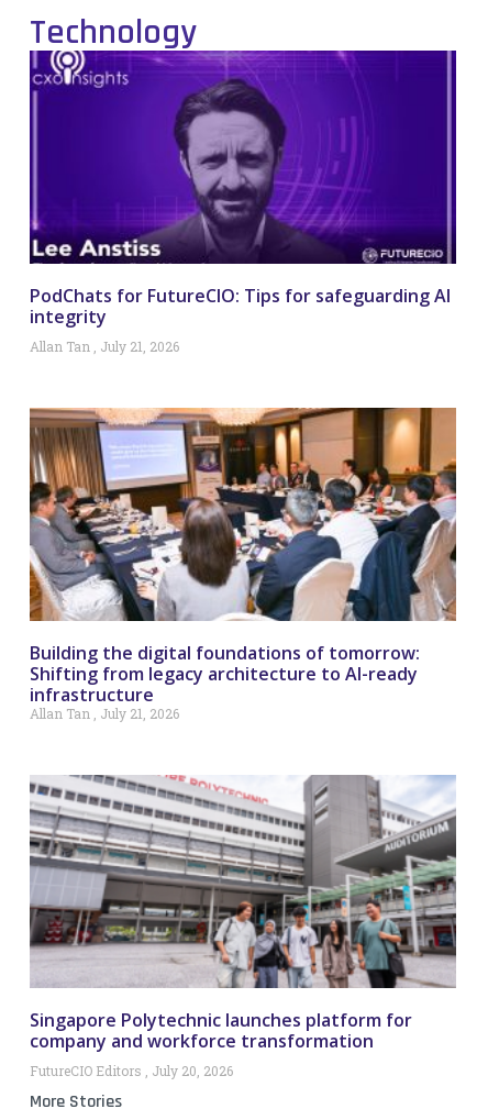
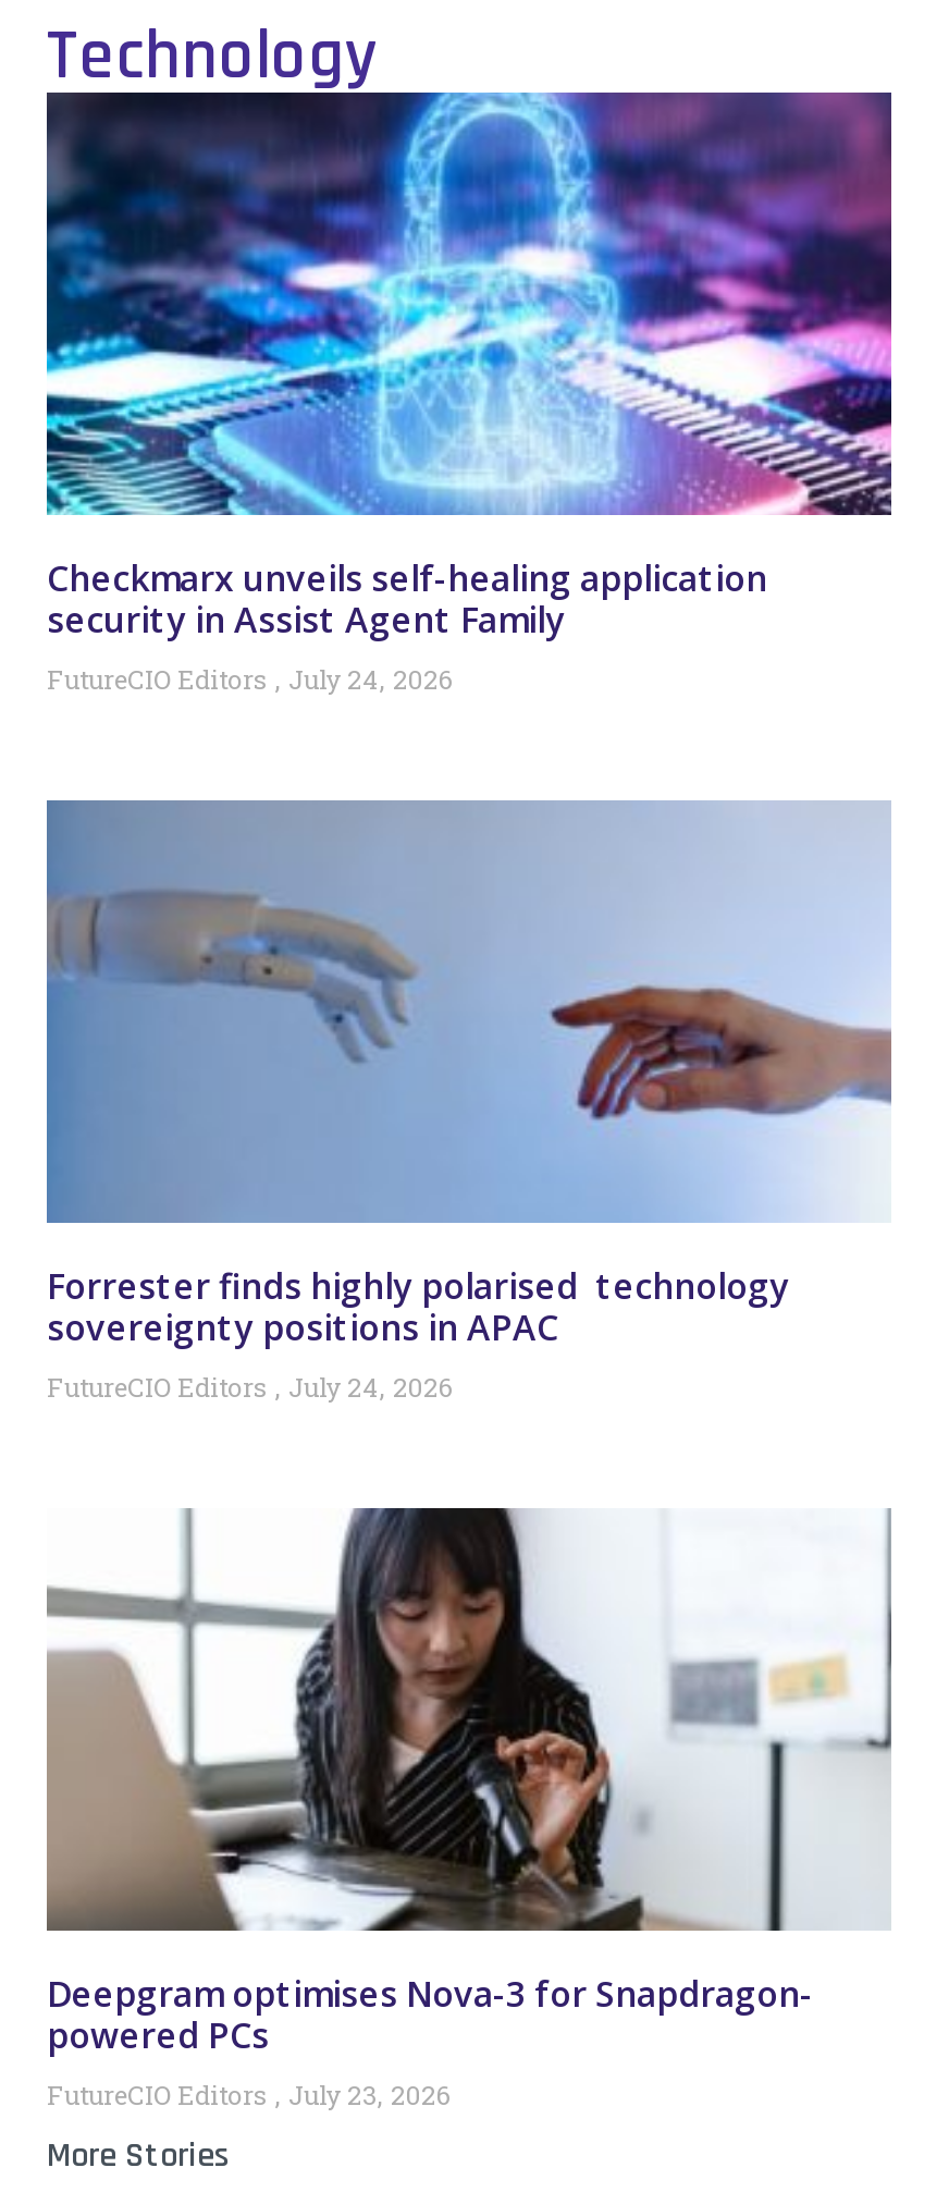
- [image]
- PodChats for FutureCIO: Tips for safeguarding AI
- integrity
- Allan Tan July 21, 2026
+ [image]
+ Checkmarx unveils self-healing application
+ security in Assist Agent Family
+ FutureCIO Editors July 24, 2026

- [image]
- Building the digital foundations of tomorrow:
- Shifting from legacy architecture to AI-ready
- infrastructure
- Allan Tan July 21, 2026
+ [image]
+ Forrester finds highly polarised technology
+ sovereignty positions in APAC
+ FutureCIO Editors July 24, 2026

- [image]
- Singapore Polytechnic launches platform for
- company and workforce transformation
- FutureCIO Editors July 20, 2026
+ [image]
+ Deepgram optimises Nova-3 for Snapdragon-
+ powered PCs
+ FutureCIO Editors July 23, 2026
